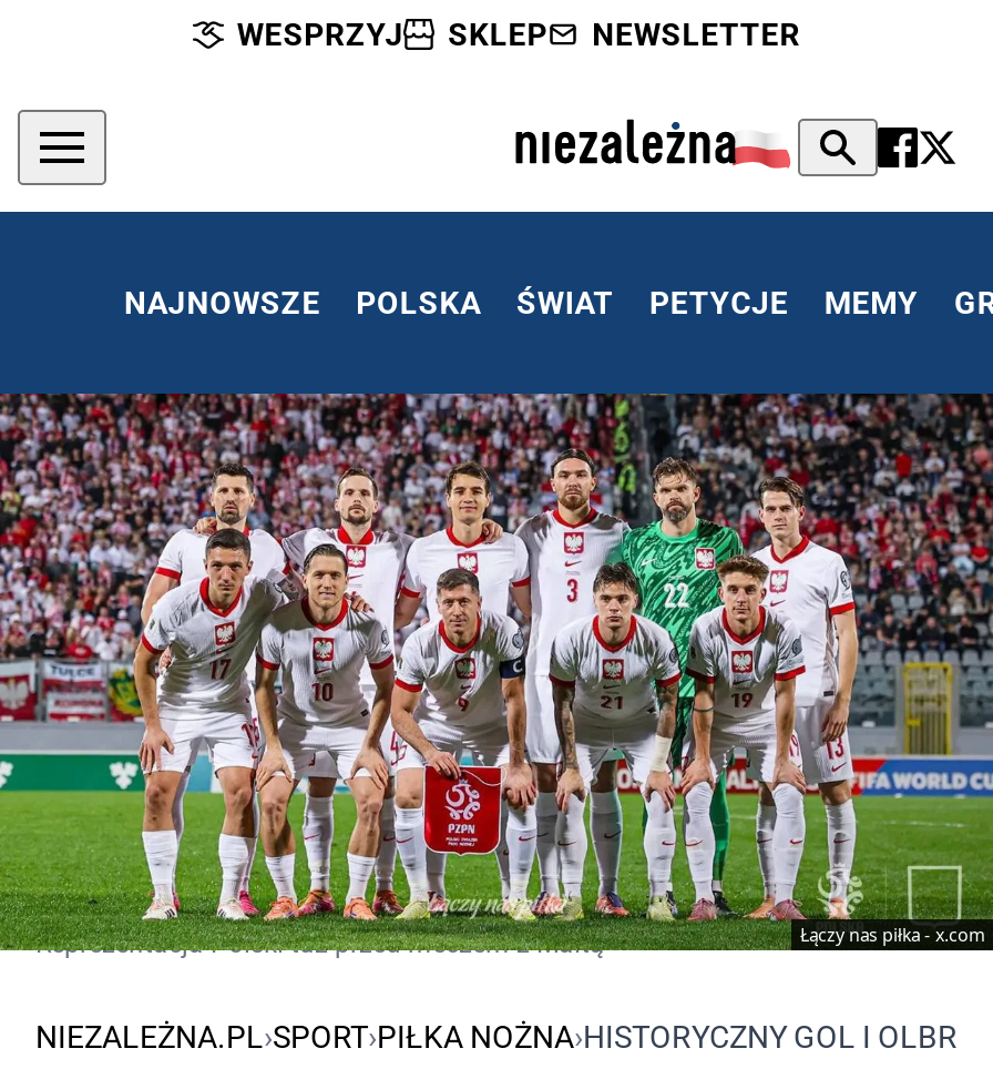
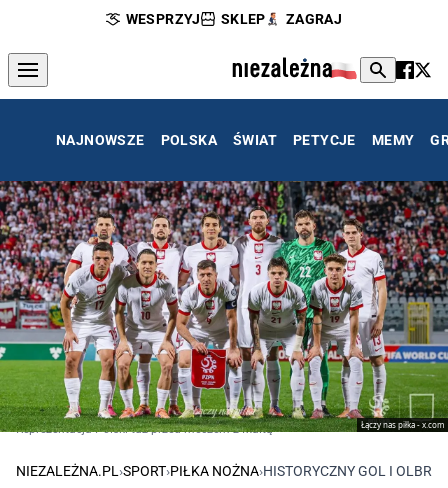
- NEWSLETTER
+ ZAGRAJ
